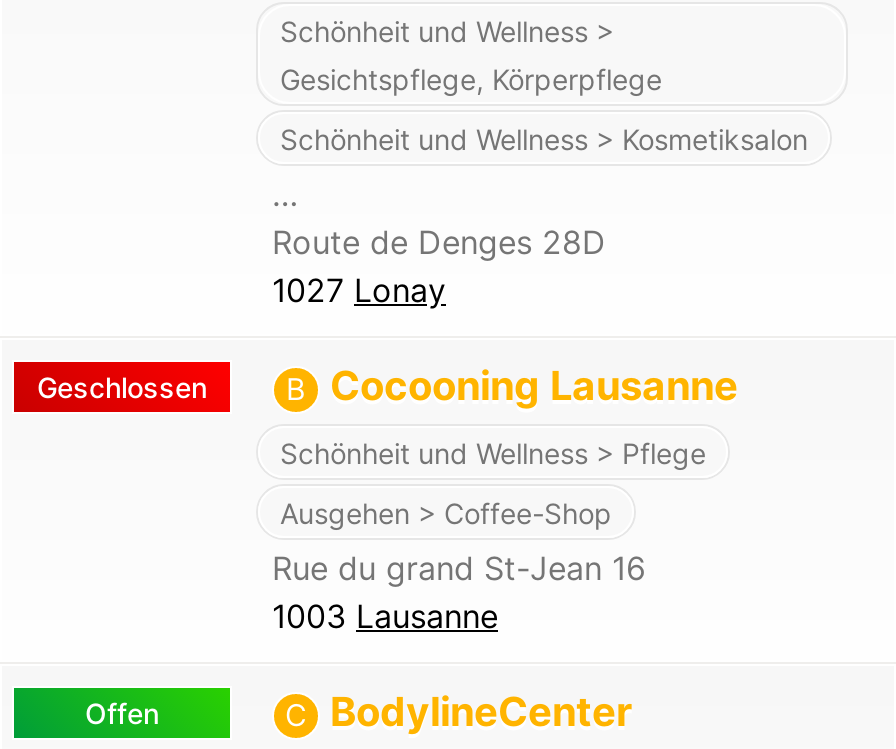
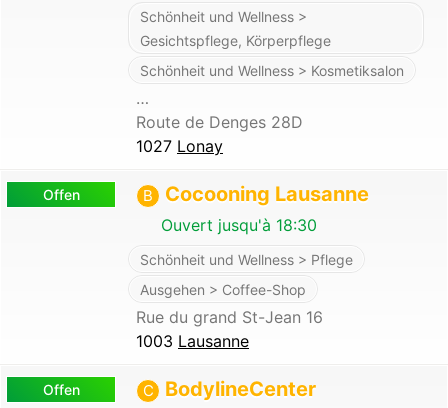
- Geschlossen
+ Offen

+ Ouvert jusqu'à 18:30
